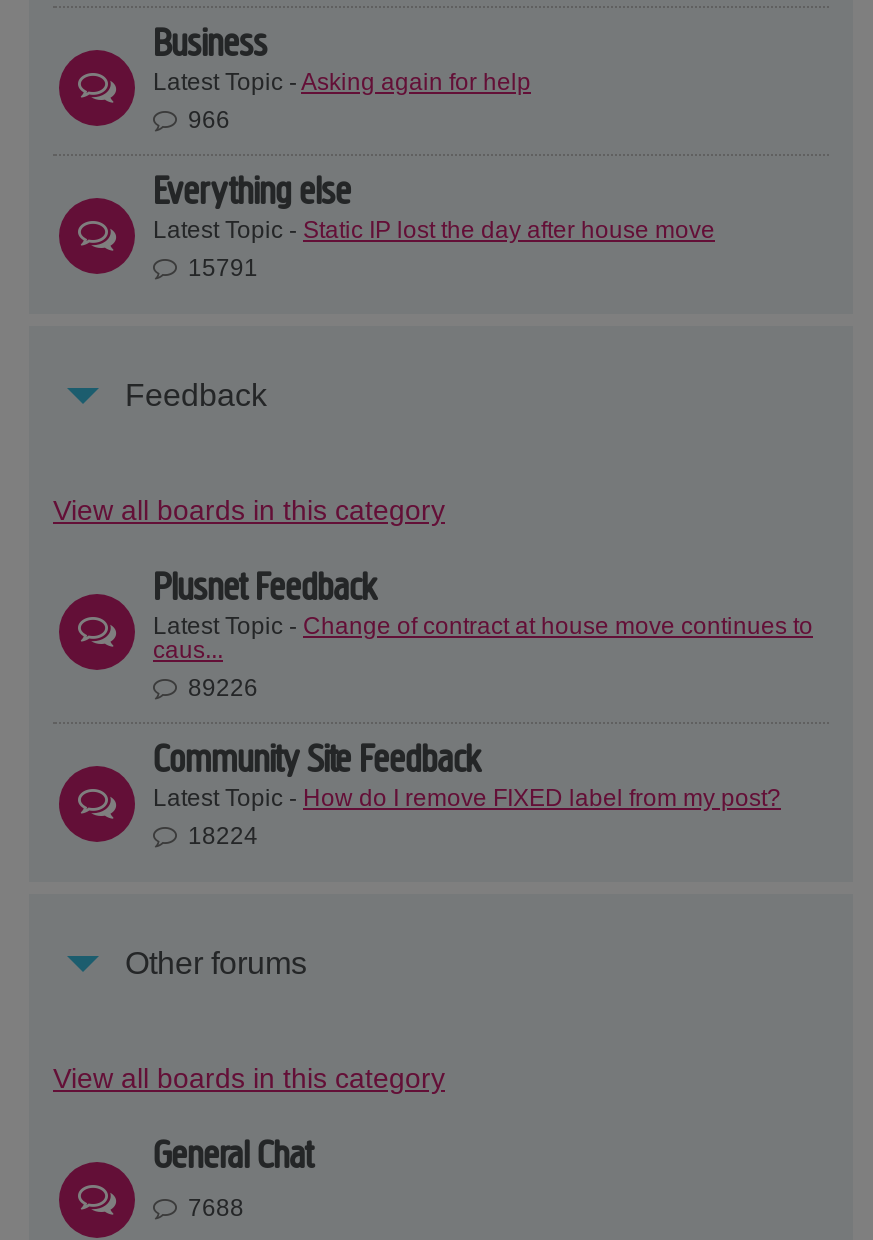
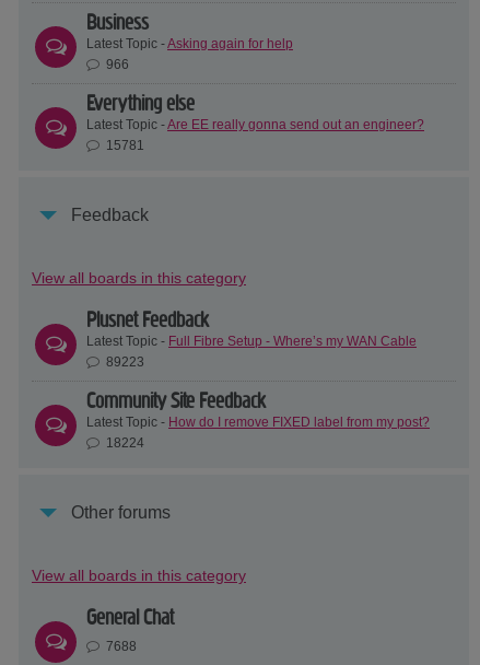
- Latest Topic - Static IP lost the day after house move
+ Latest Topic - Are EE really gonna send out an engineer?

- 15791
+ 15781

- Latest Topic - Change of contract at house move continues to
- caus...
- 89226
+ Latest Topic - Full Fibre Setup - Where’s my WAN Cable
+ 89223
